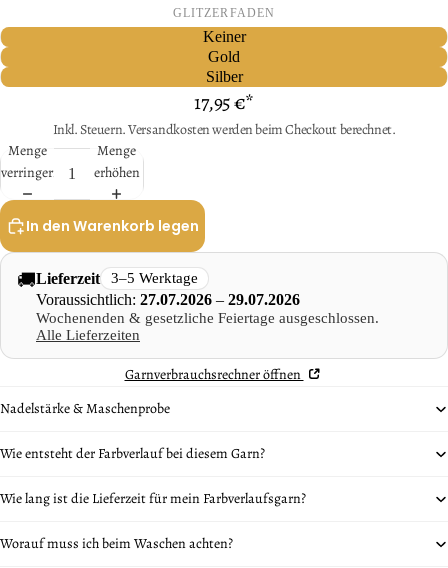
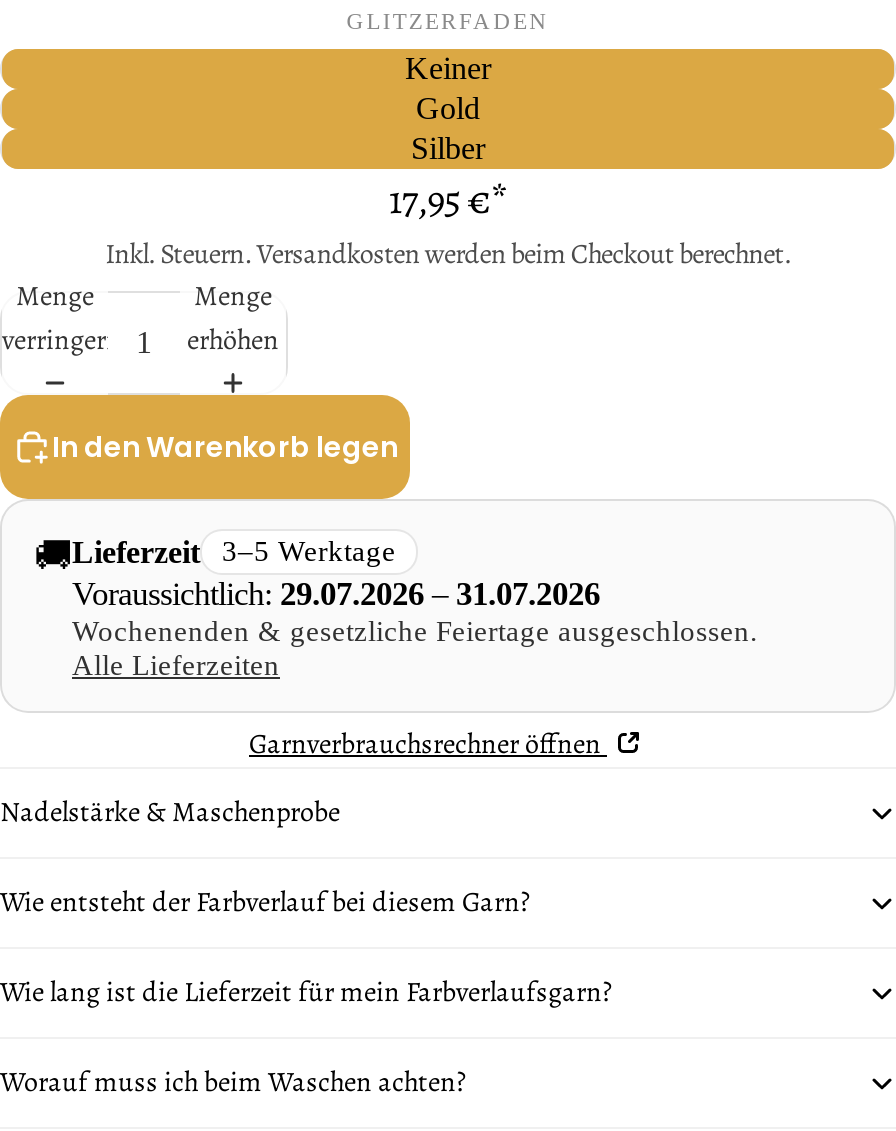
- Voraussichtlich: 27.07.2026 – 29.07.2026
+ Voraussichtlich: 29.07.2026 – 31.07.2026
